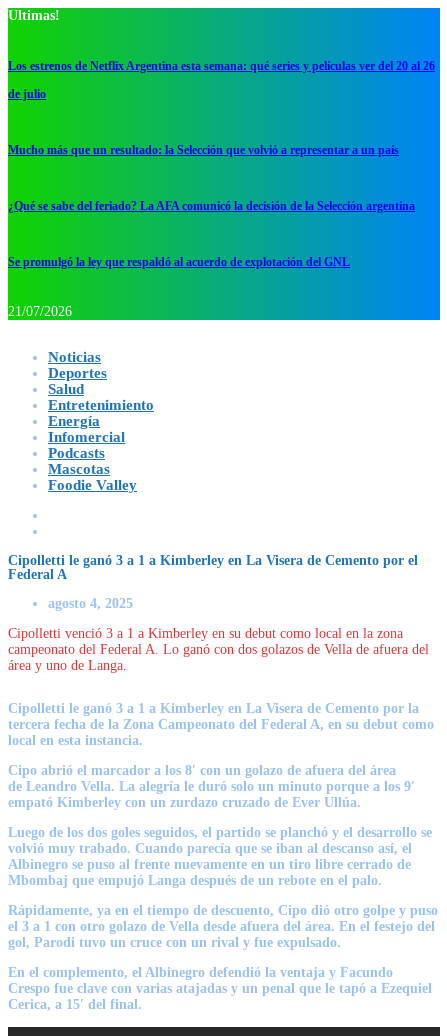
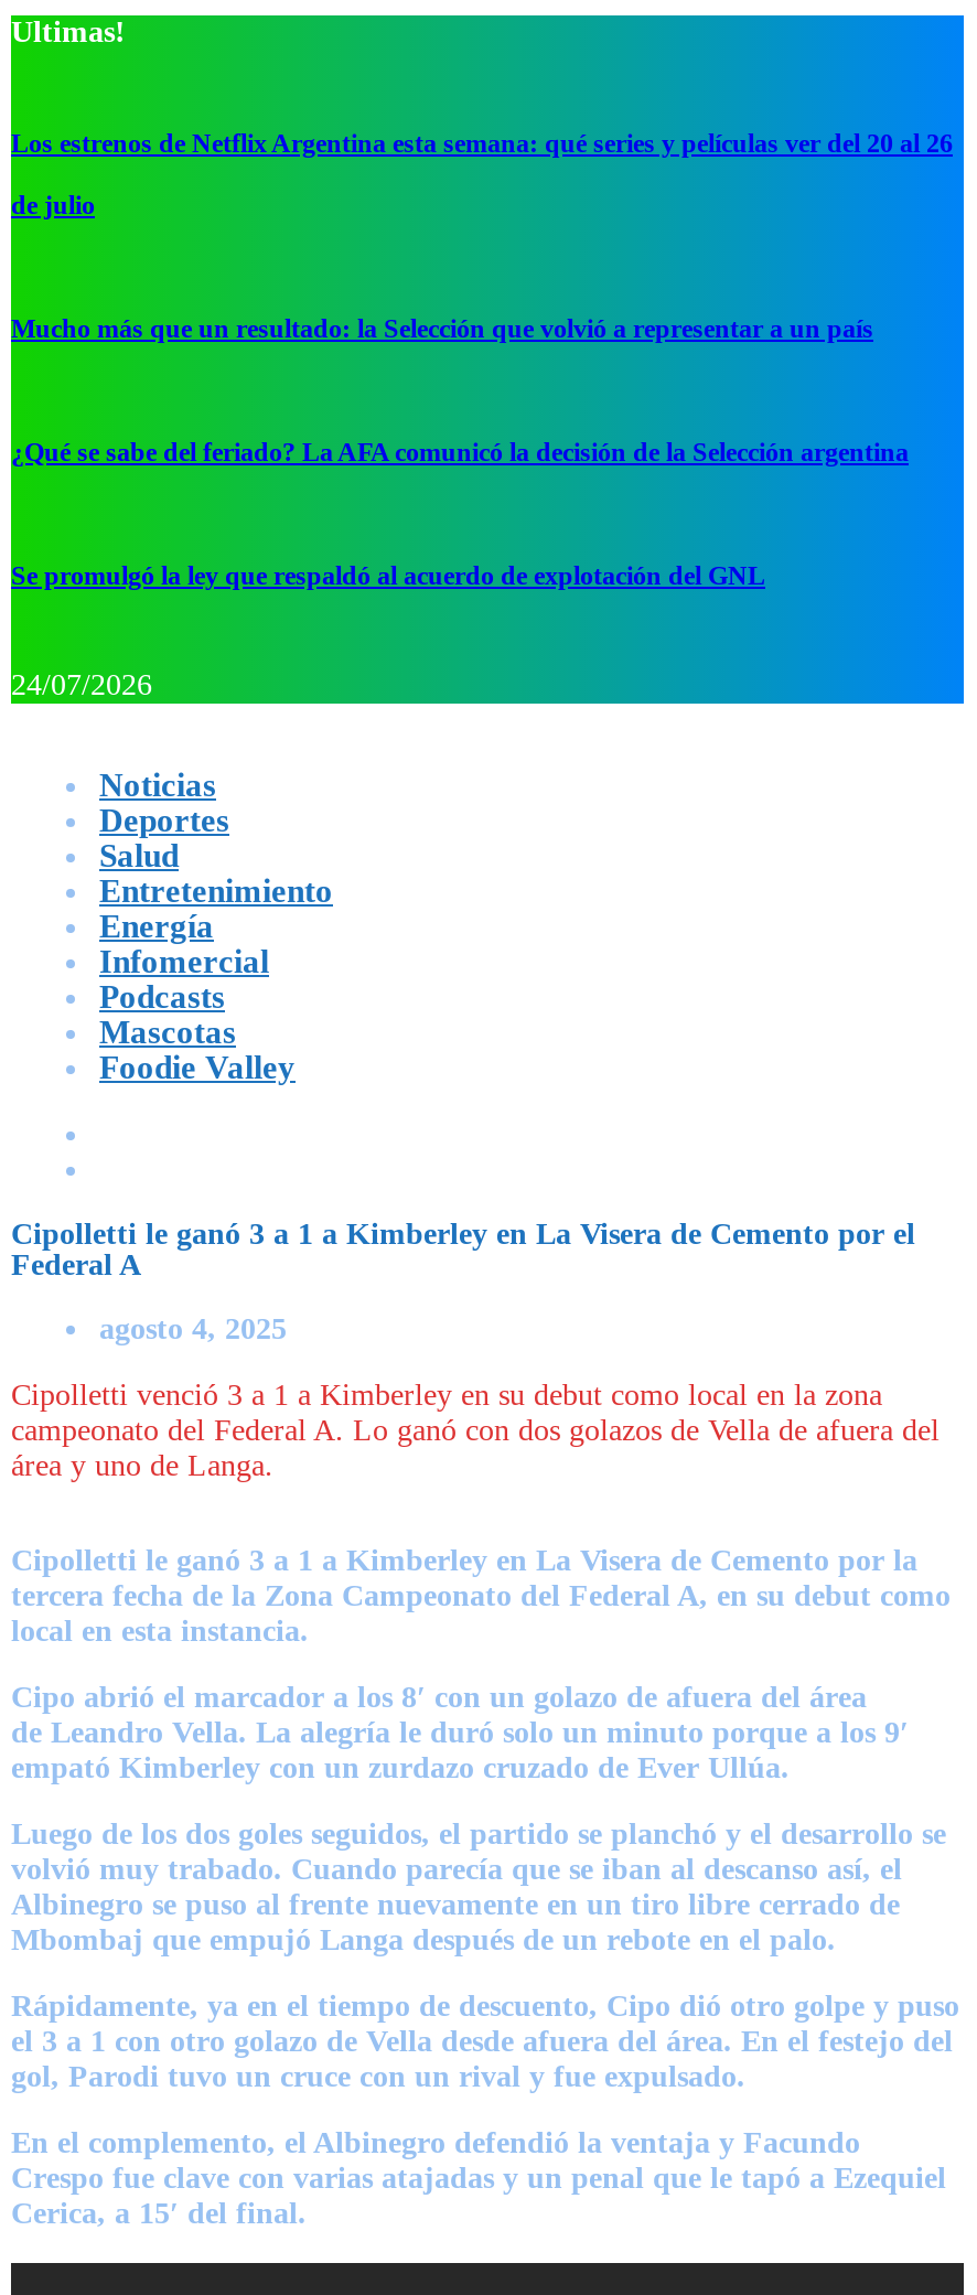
- 21/07/2026
+ 24/07/2026
